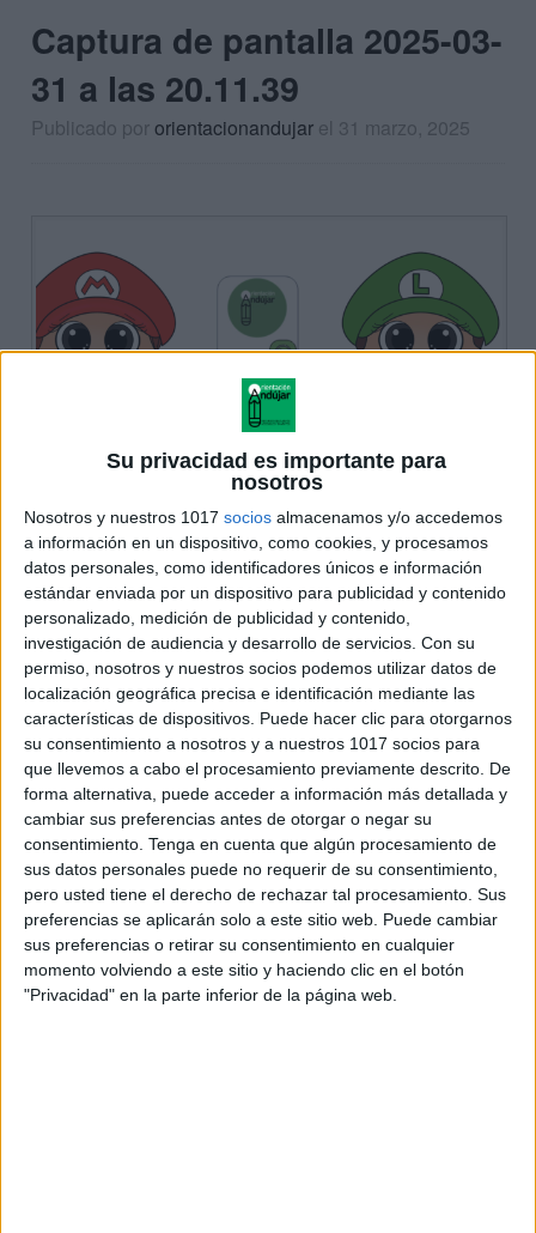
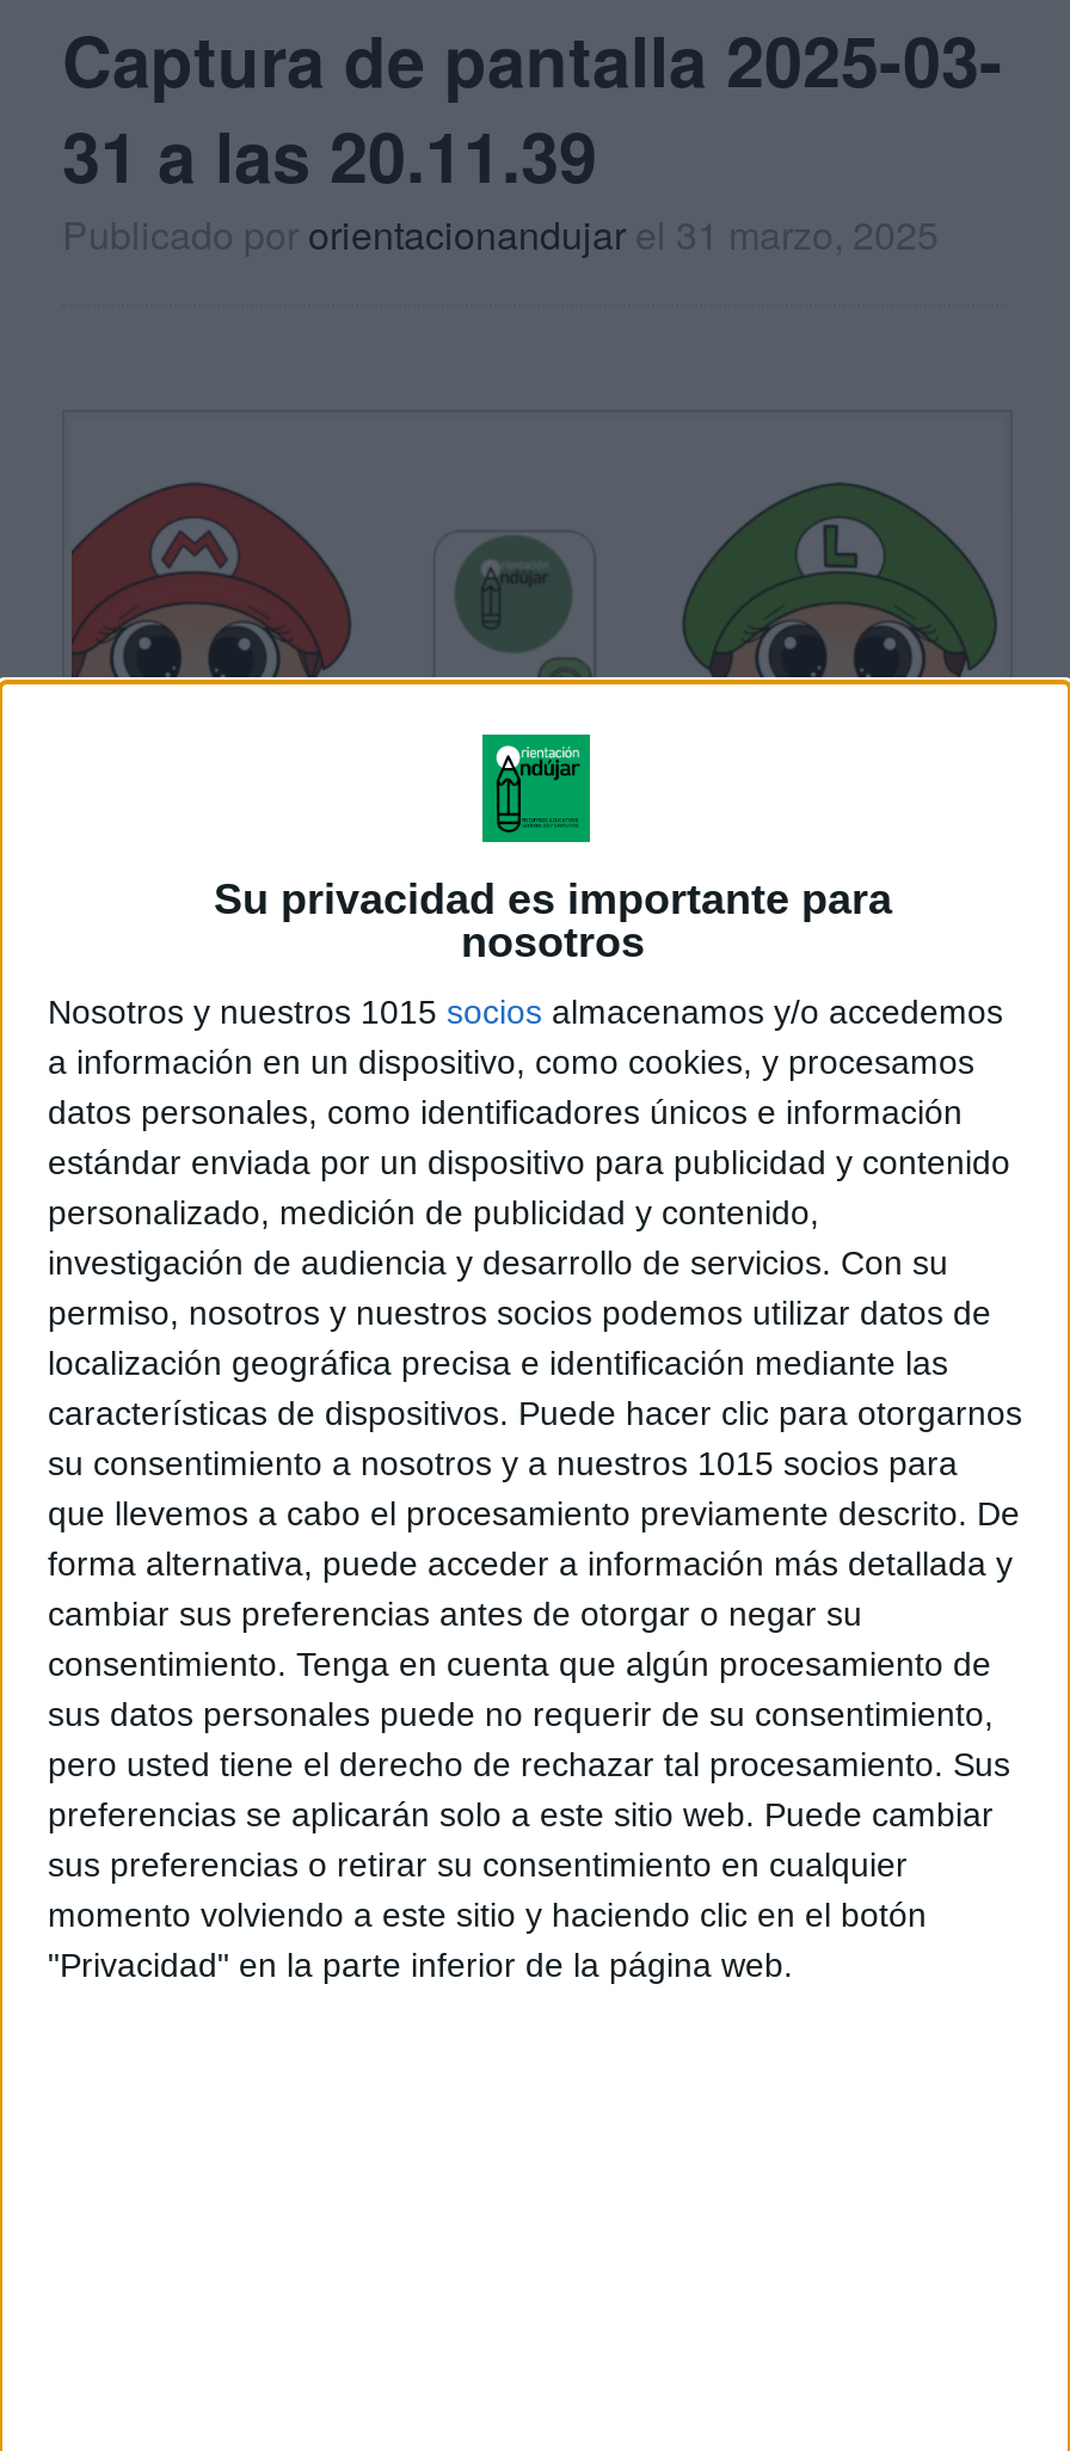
- Nosotros y nuestros 1017 socios almacenamos y/o accedemos
+ Nosotros y nuestros 1015 socios almacenamos y/o accedemos

- su consentimiento a nosotros y a nuestros 1017 socios para
+ su consentimiento a nosotros y a nuestros 1015 socios para
